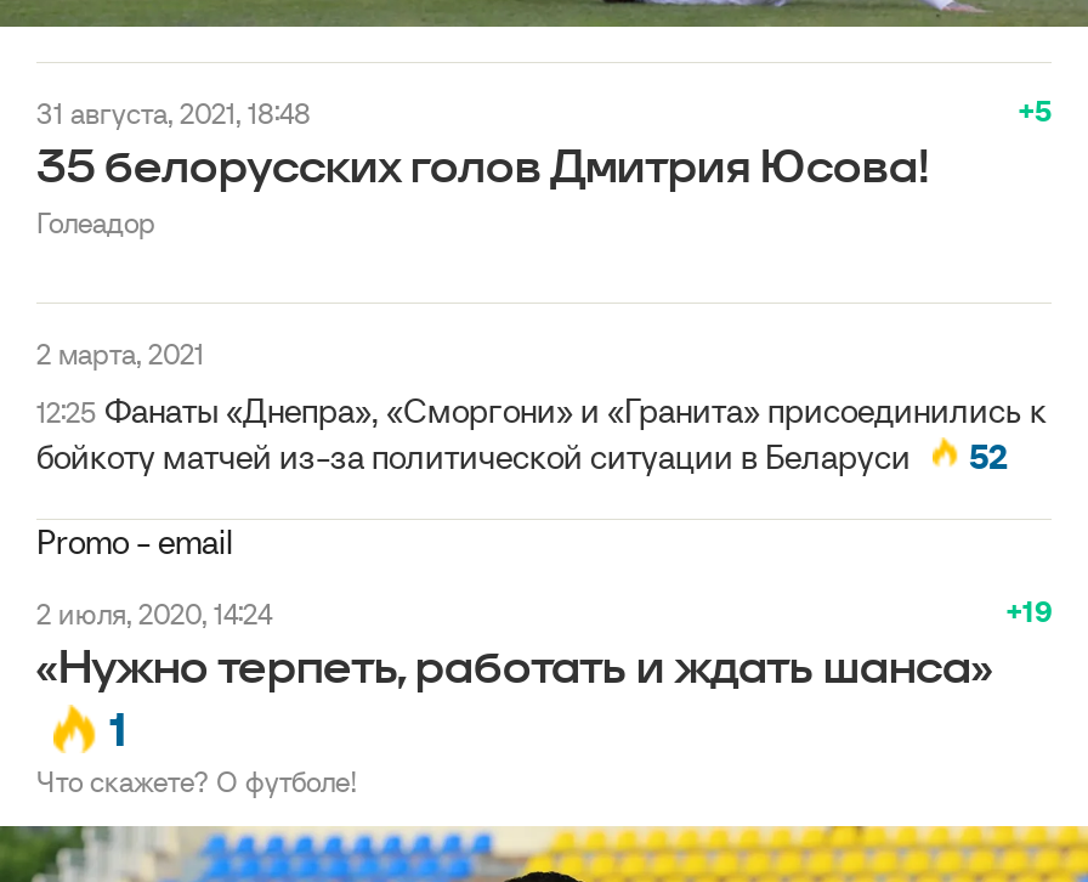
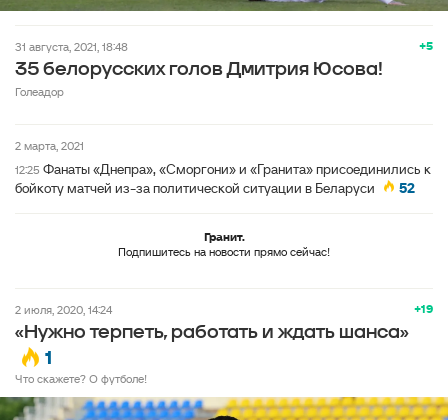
- Promo - email
+ Гранит.
+ Подпишитесь на новости прямо сейчас!
